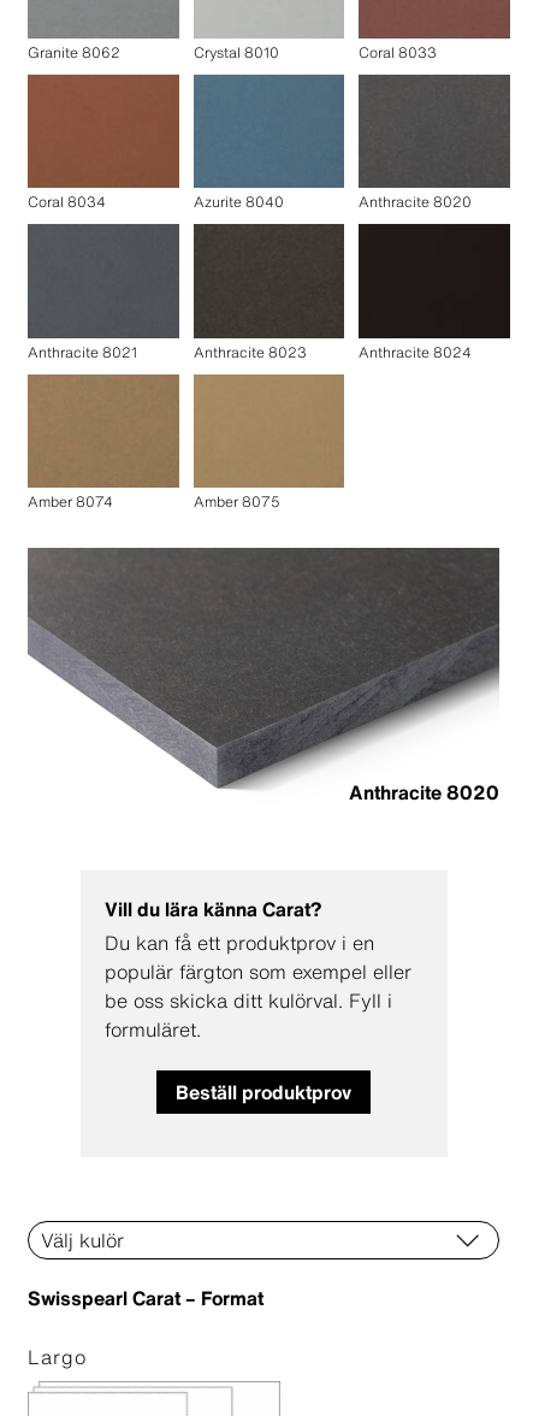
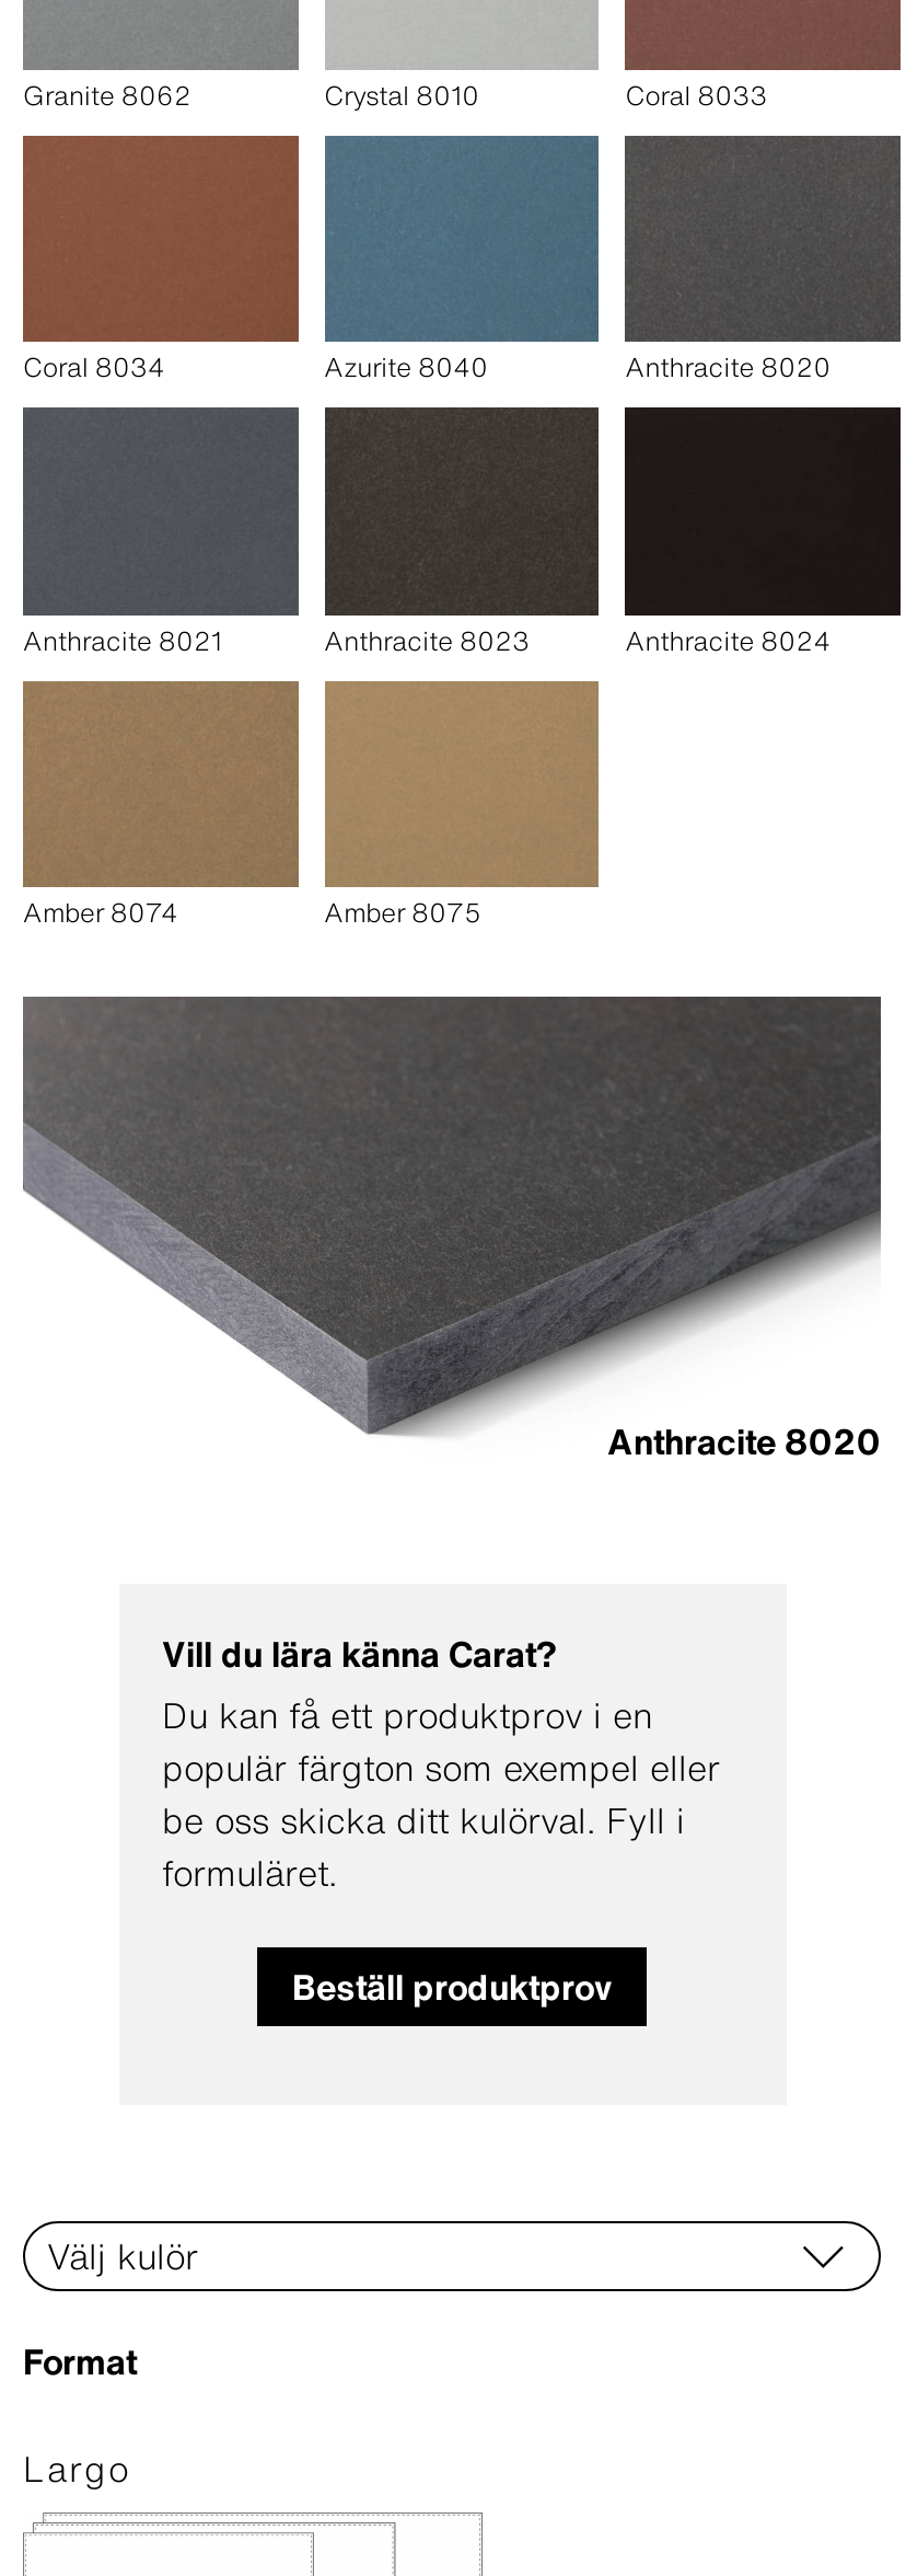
- Swisspearl Carat – Format
+ Format
